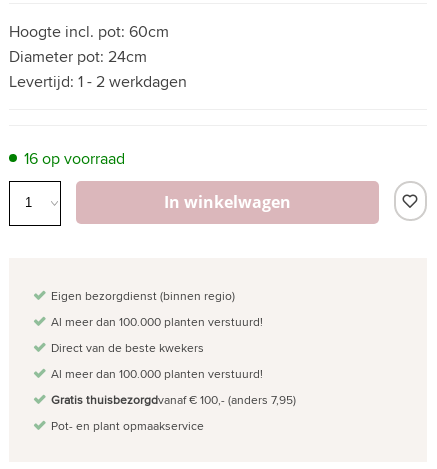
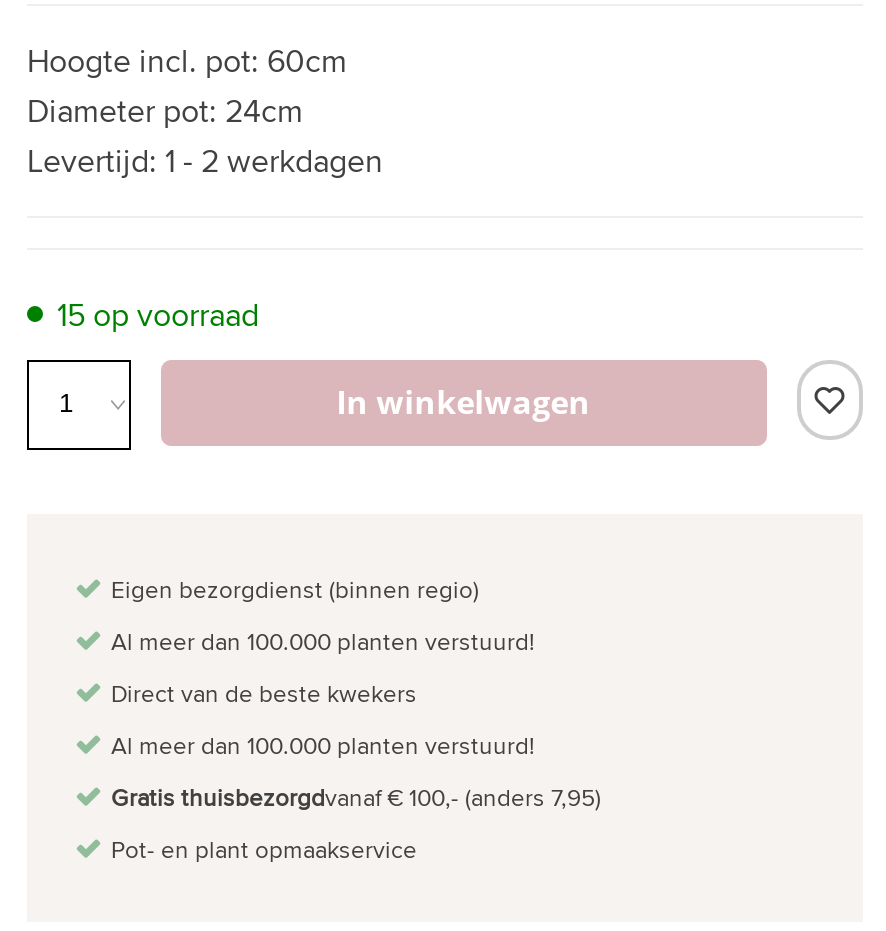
- 16 op voorraad
+ 15 op voorraad
